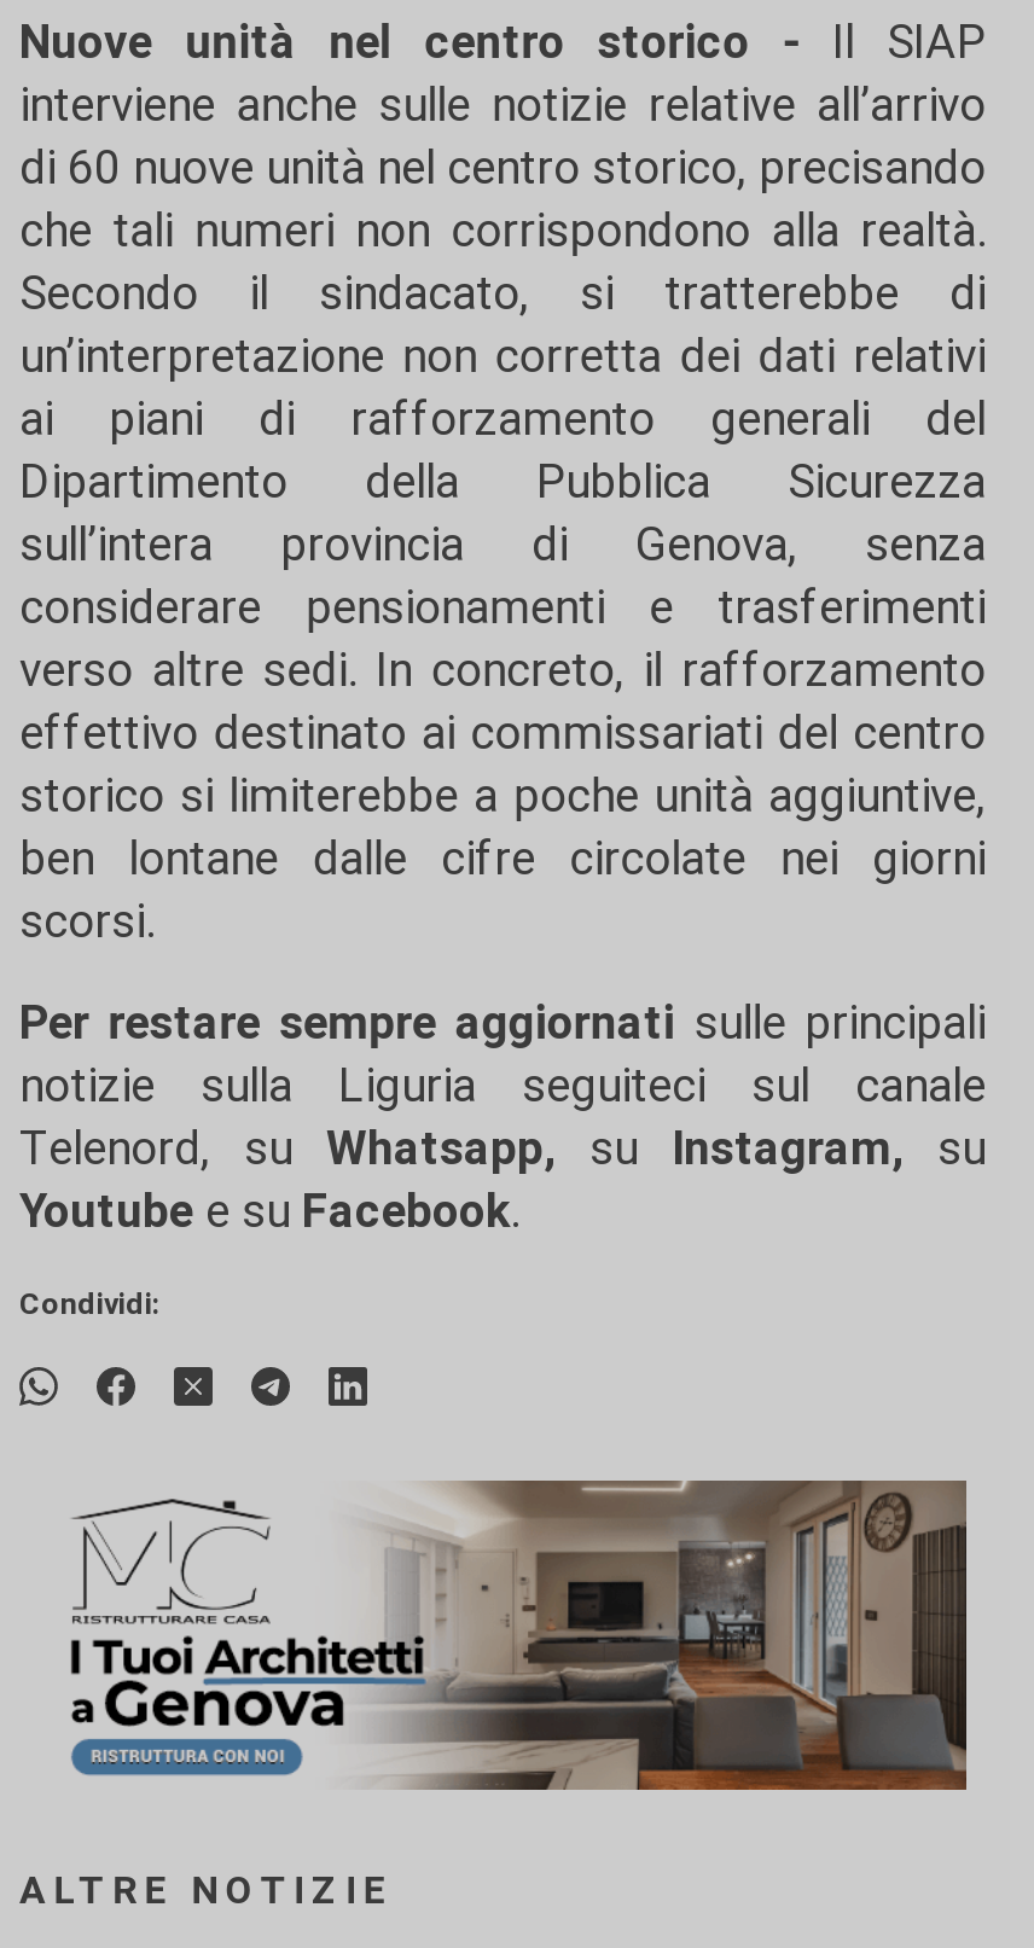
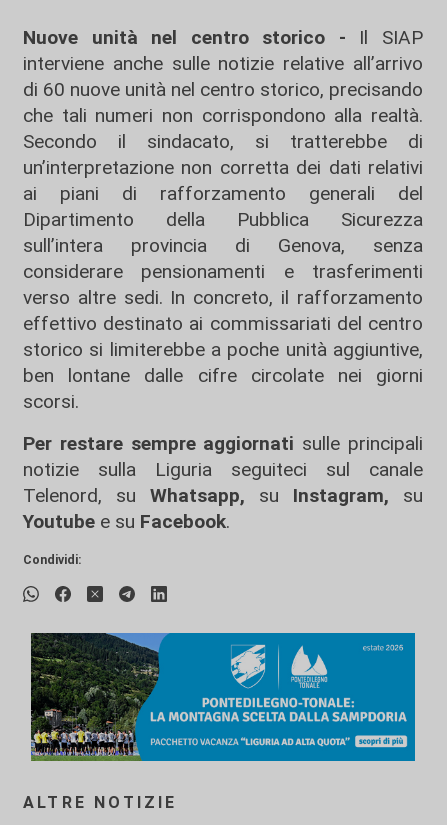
- [image]
+ [image]
